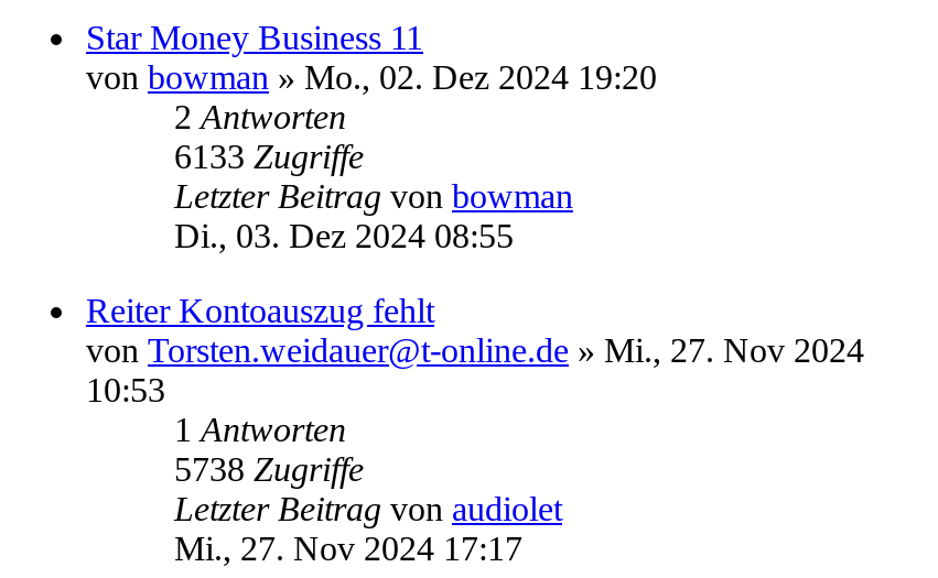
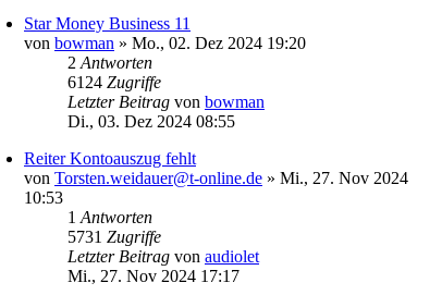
- 6133 Zugriffe
+ 6124 Zugriffe

- 5738 Zugriffe
+ 5731 Zugriffe
